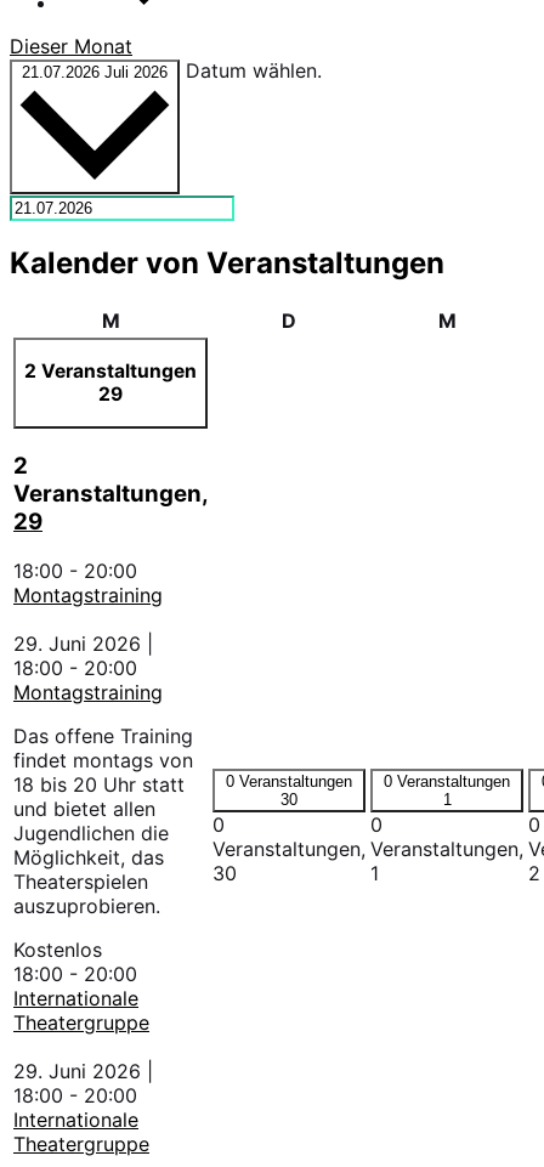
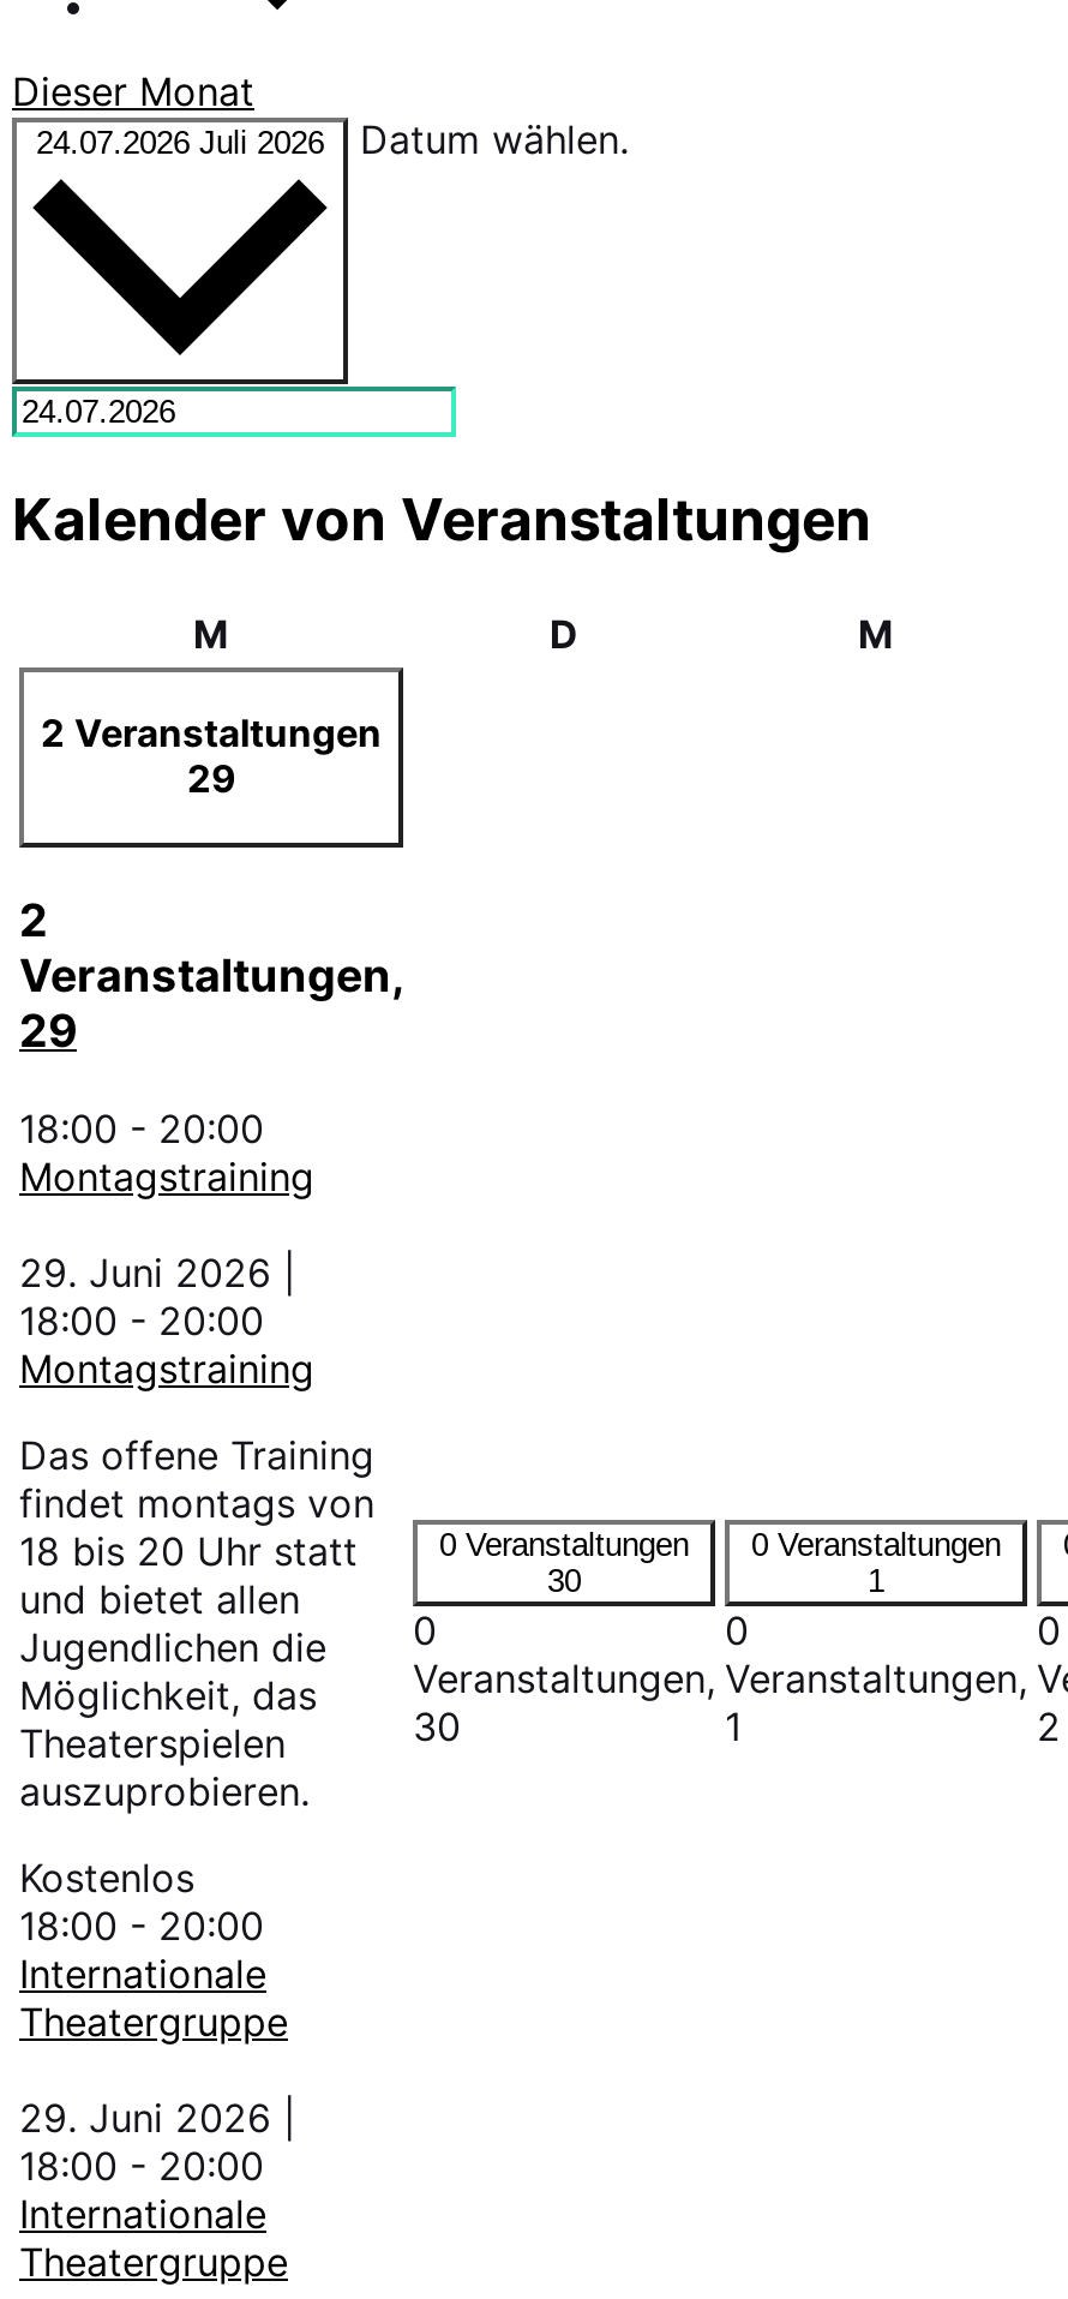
- 21.07.2026 Juli 2026 Datum wählen.
+ 24.07.2026 Juli 2026 Datum wählen.
